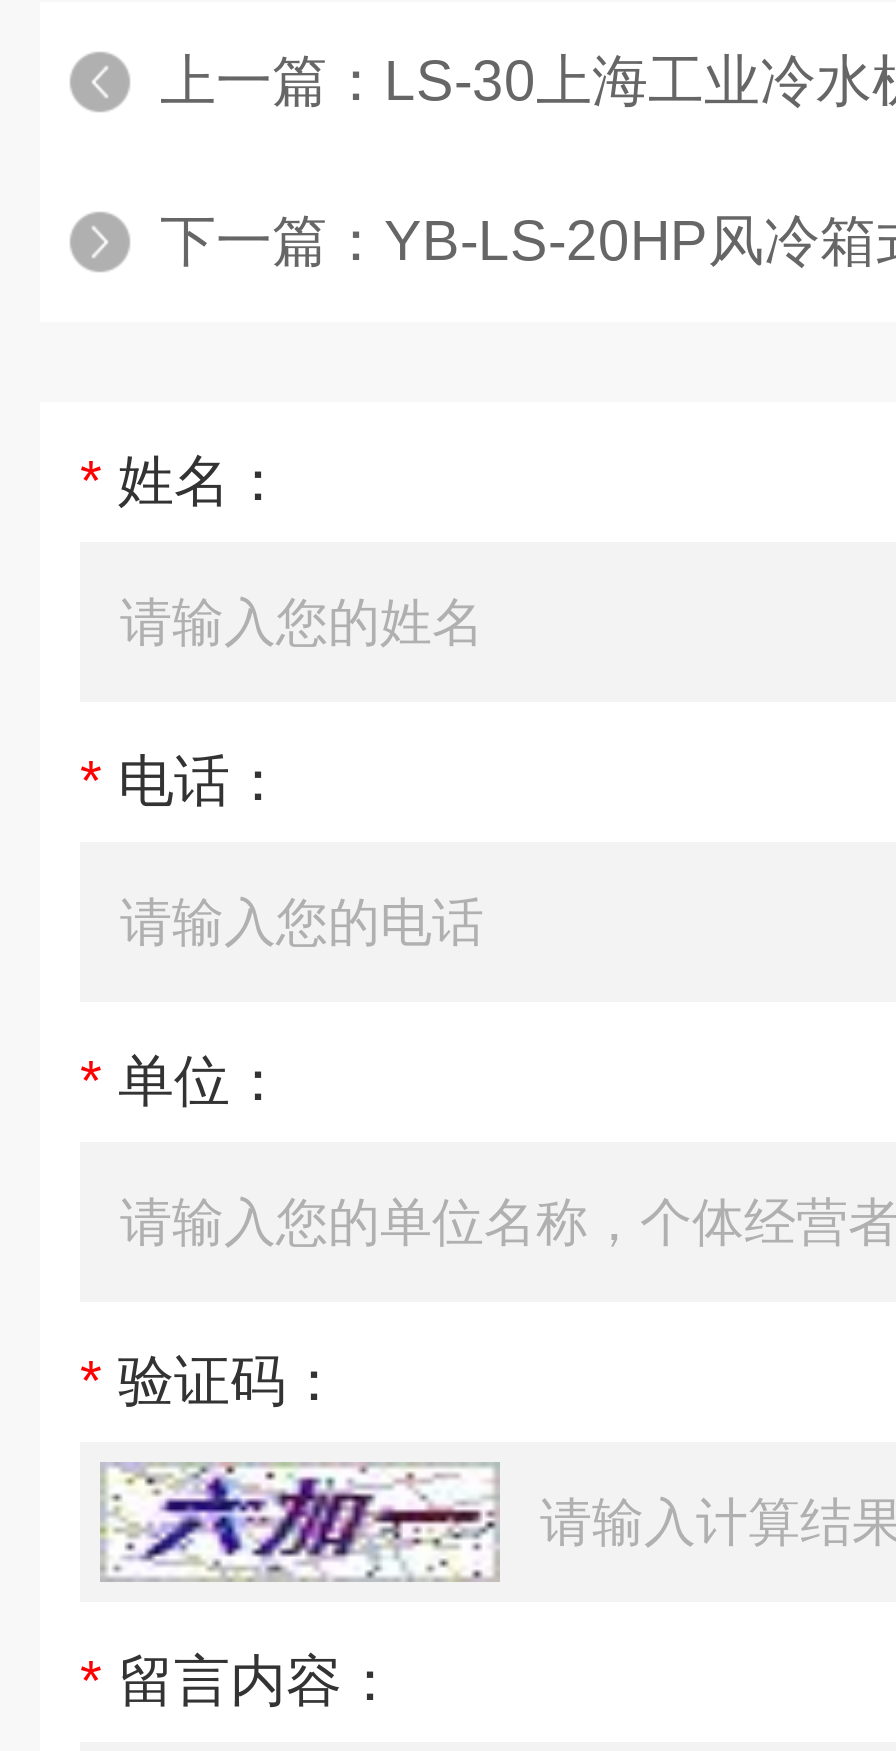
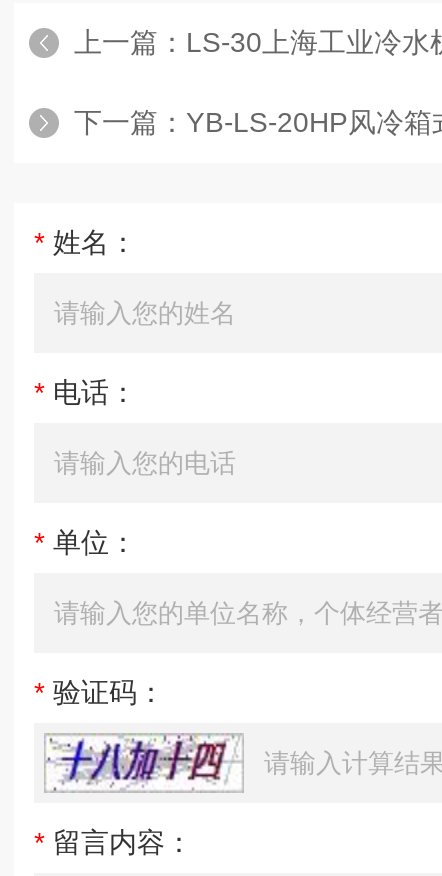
- [image]
+ [image]
